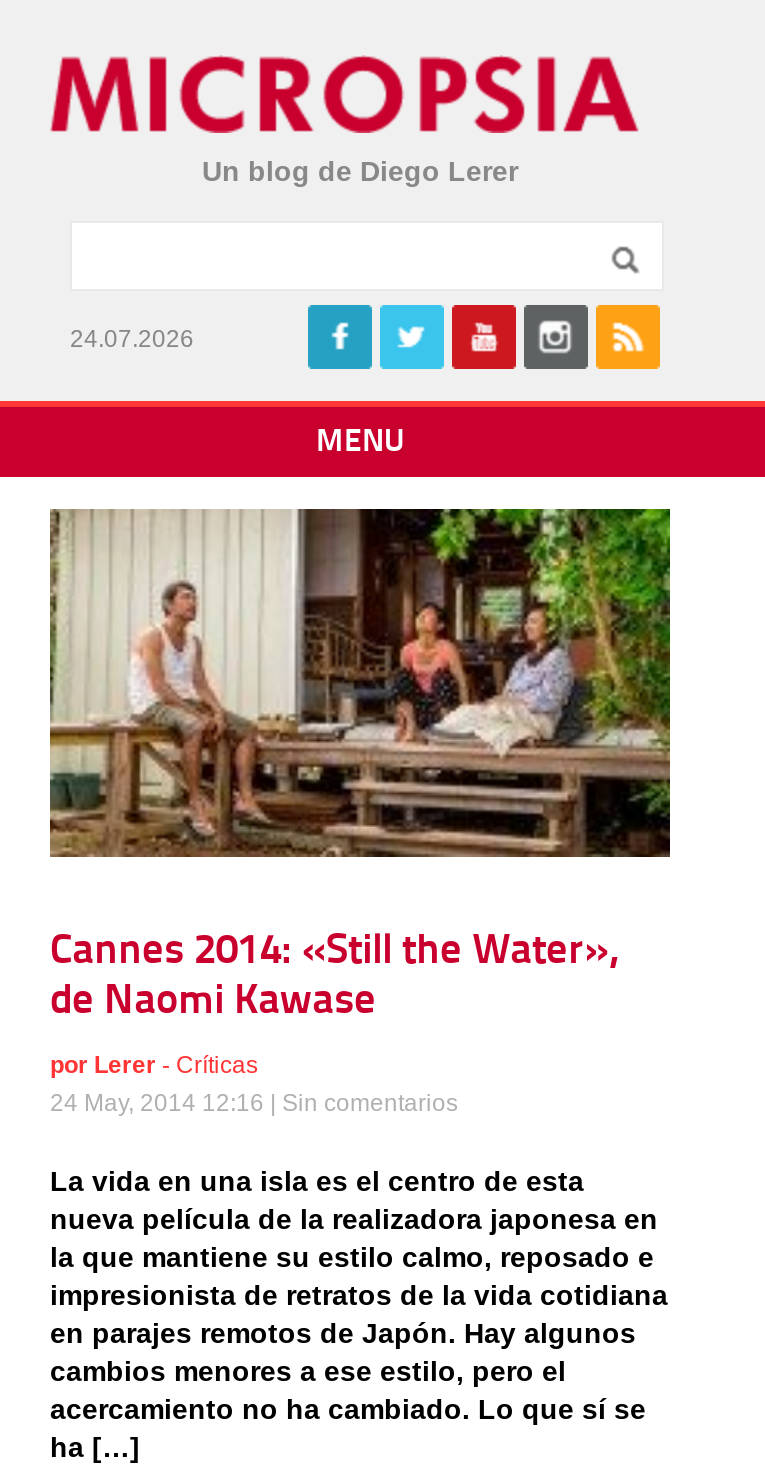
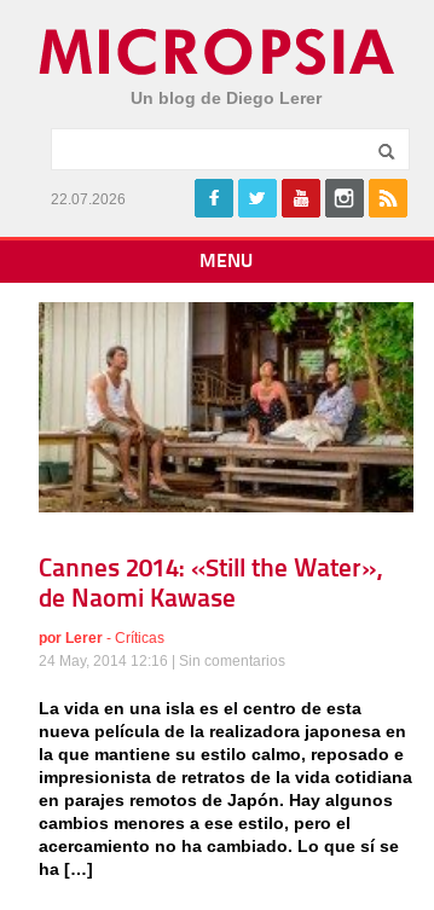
- 24.07.2026
+ 22.07.2026
